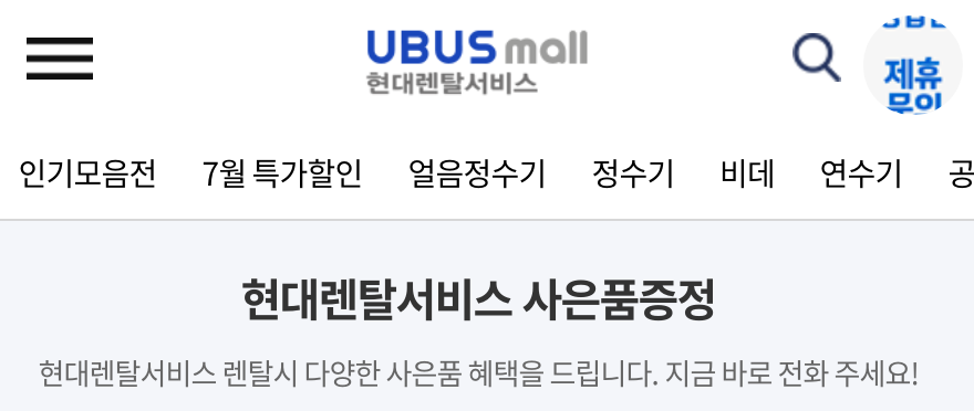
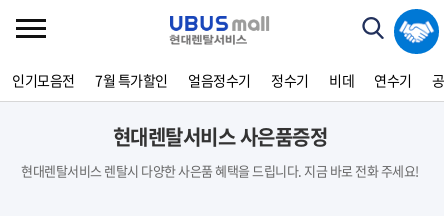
- [image]
+ [image]
